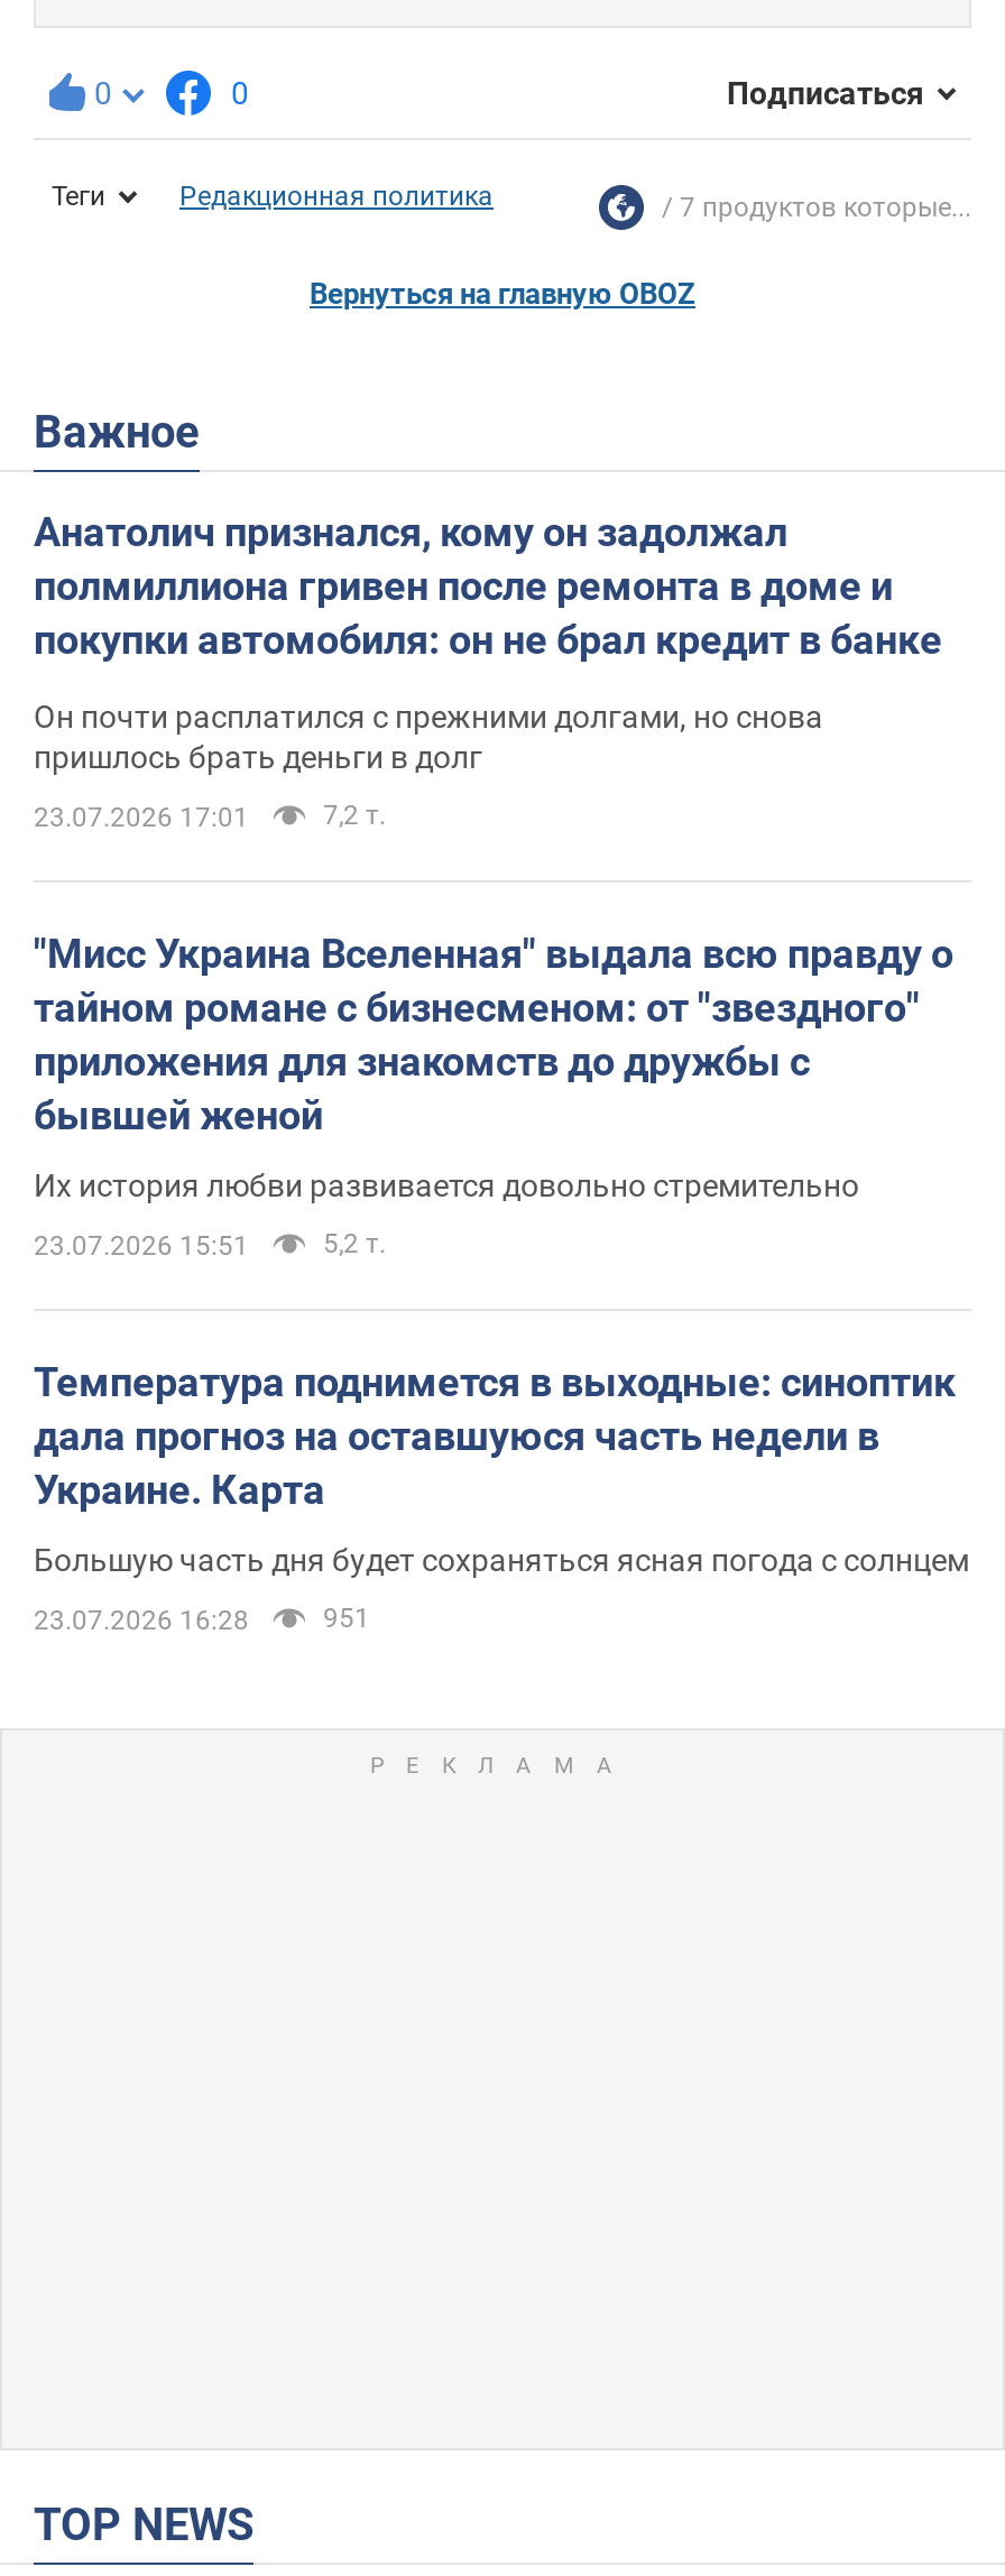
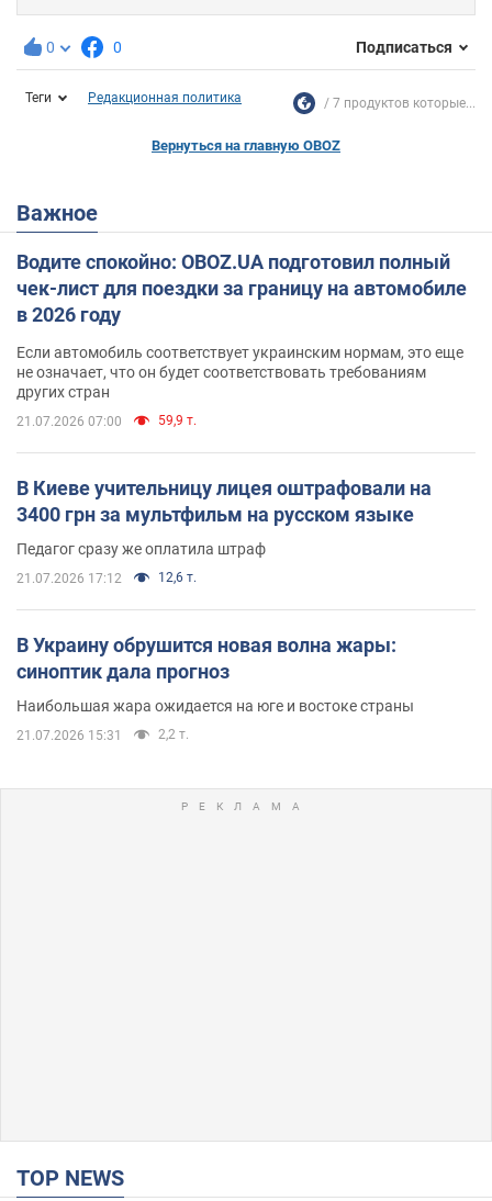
- Анатолич признался, кому он задолжал
- полмиллиона гривен после ремонта в доме и
- покупки автомобиля: он не брал кредит в банке
+ Водите спокойно: OBOZ.UA подготовил полный
+ чек-лист для поездки за границу на автомобиле
+ в 2026 году

- Он почти расплатился с прежними долгами, но снова
- пришлось брать деньги в долг
+ Если автомобиль соответствует украинским нормам, это еще
+ не означает, что он будет соответствовать требованиям
+ других стран

- 23.07.2026 17:01
- 7,2 т.
+ 21.07.2026 07:00
+ 59,9 т.

- "Мисс Украина Вселенная" выдала всю правду о
- тайном романе с бизнесменом: от "звездного"
- приложения для знакомств до дружбы с
- бывшей женой
+ В Киеве учительницу лицея оштрафовали на
+ 3400 грн за мультфильм на русском языке

- Их история любви развивается довольно стремительно
+ Педагог сразу же оплатила штраф

- 23.07.2026 15:51
- 5,2 т.
+ 21.07.2026 17:12
+ 12,6 т.

- Температура поднимется в выходные: синоптик
- дала прогноз на оставшуюся часть недели в
- Украине. Карта
+ В Украину обрушится новая волна жары:
+ синоптик дала прогноз

- Большую часть дня будет сохраняться ясная погода с солнцем
+ Наибольшая жара ожидается на юге и востоке страны

- 23.07.2026 16:28
- 951
+ 21.07.2026 15:31
+ 2,2 т.
